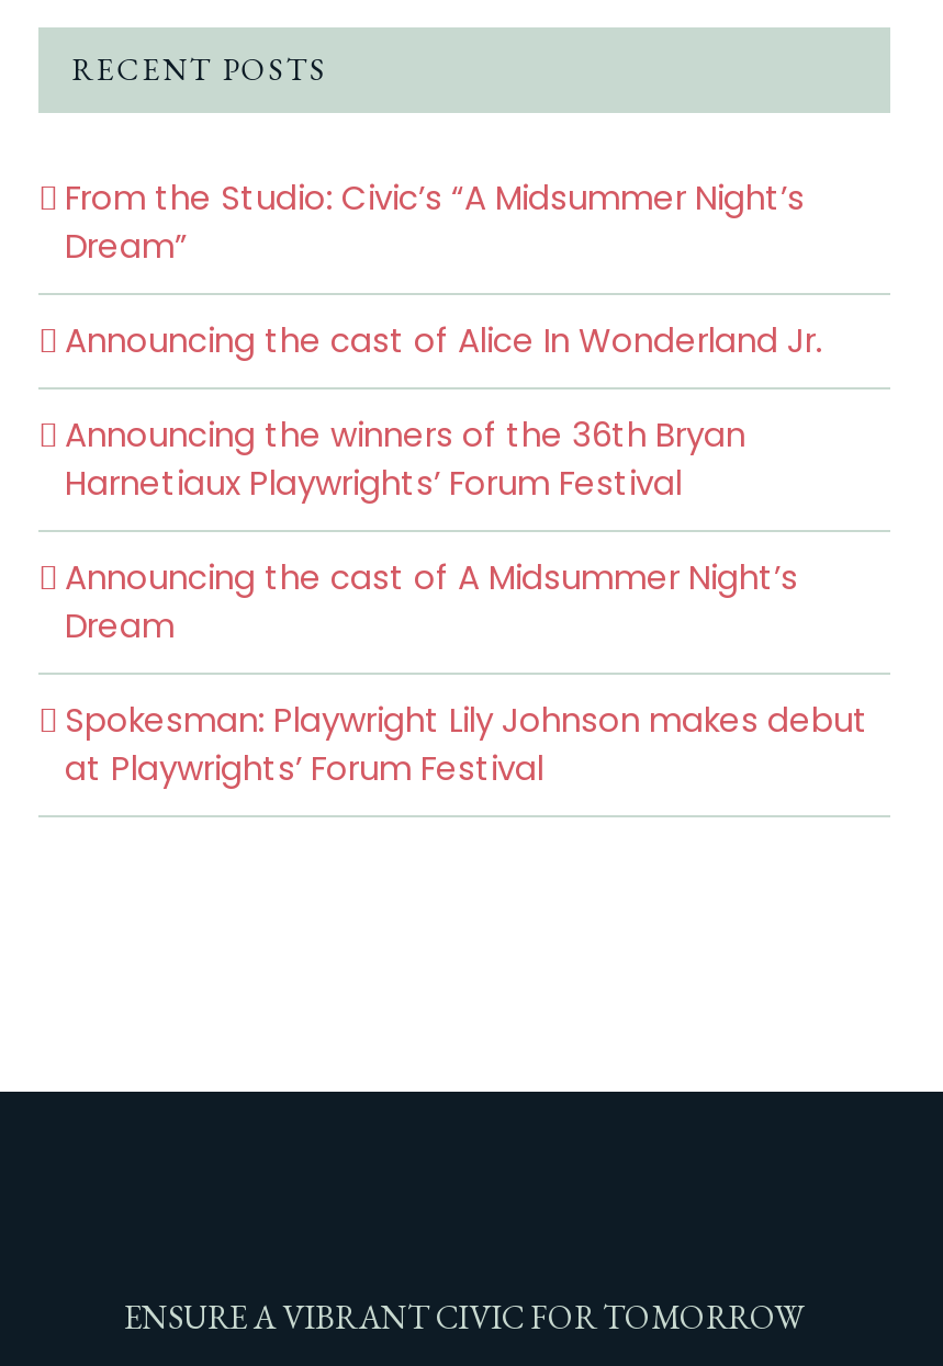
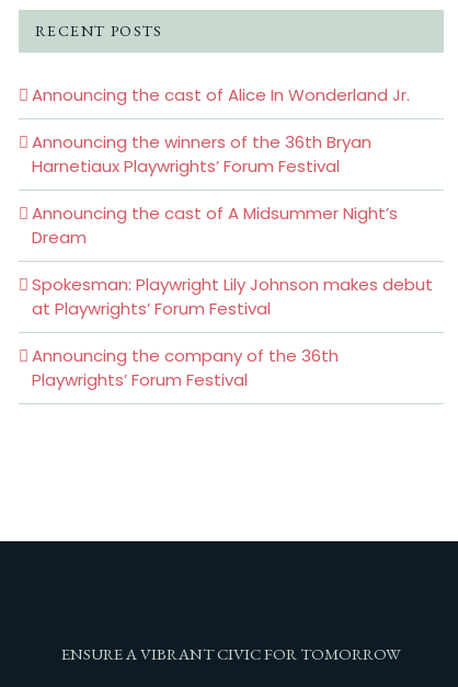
- From the Studio: Civic’s “A Midsummer Night’s
- Dream”

moved up: Announcing the cast of Alice In Wonderland Jr. | Announcing the winners of the 36th Bryan | Harnetiaux Playwrights’ Forum Festival | Announcing the cast of A Midsummer Night’s | Dream | Spokesman: Playwright Lily Johnson makes debut | at Playwrights’ Forum Festival

+ Announcing the company of the 36th
+ Playwrights’ Forum Festival
